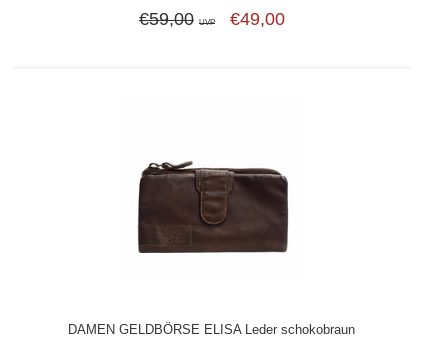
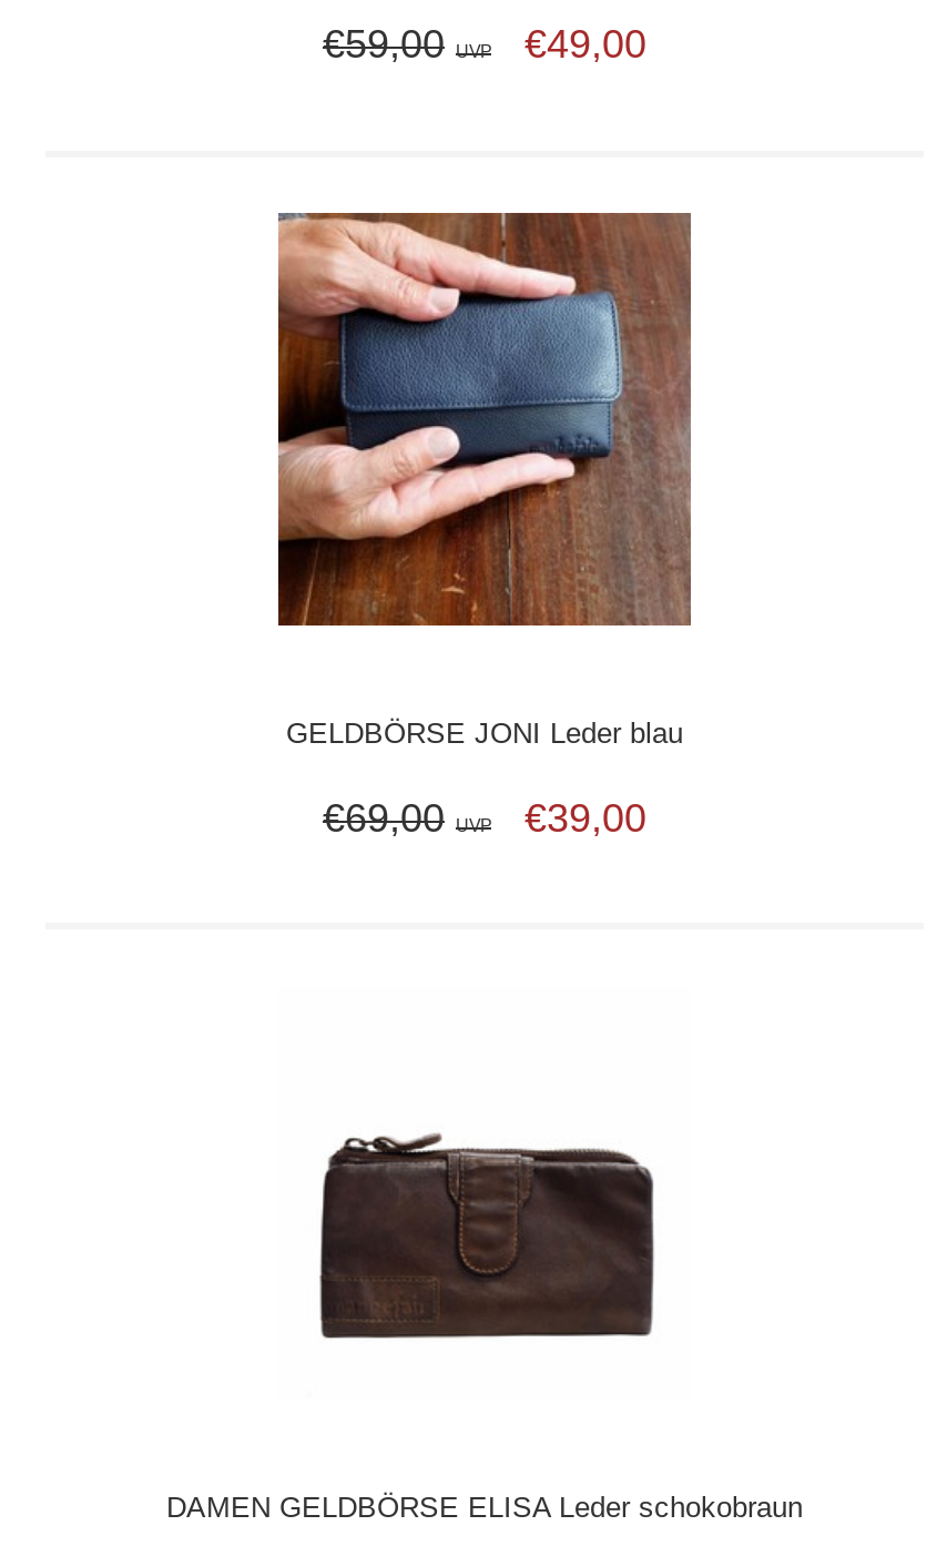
+ [image]
+ GELDBÖRSE JONI Leder blau
+ €69,00 UVP €39,00
